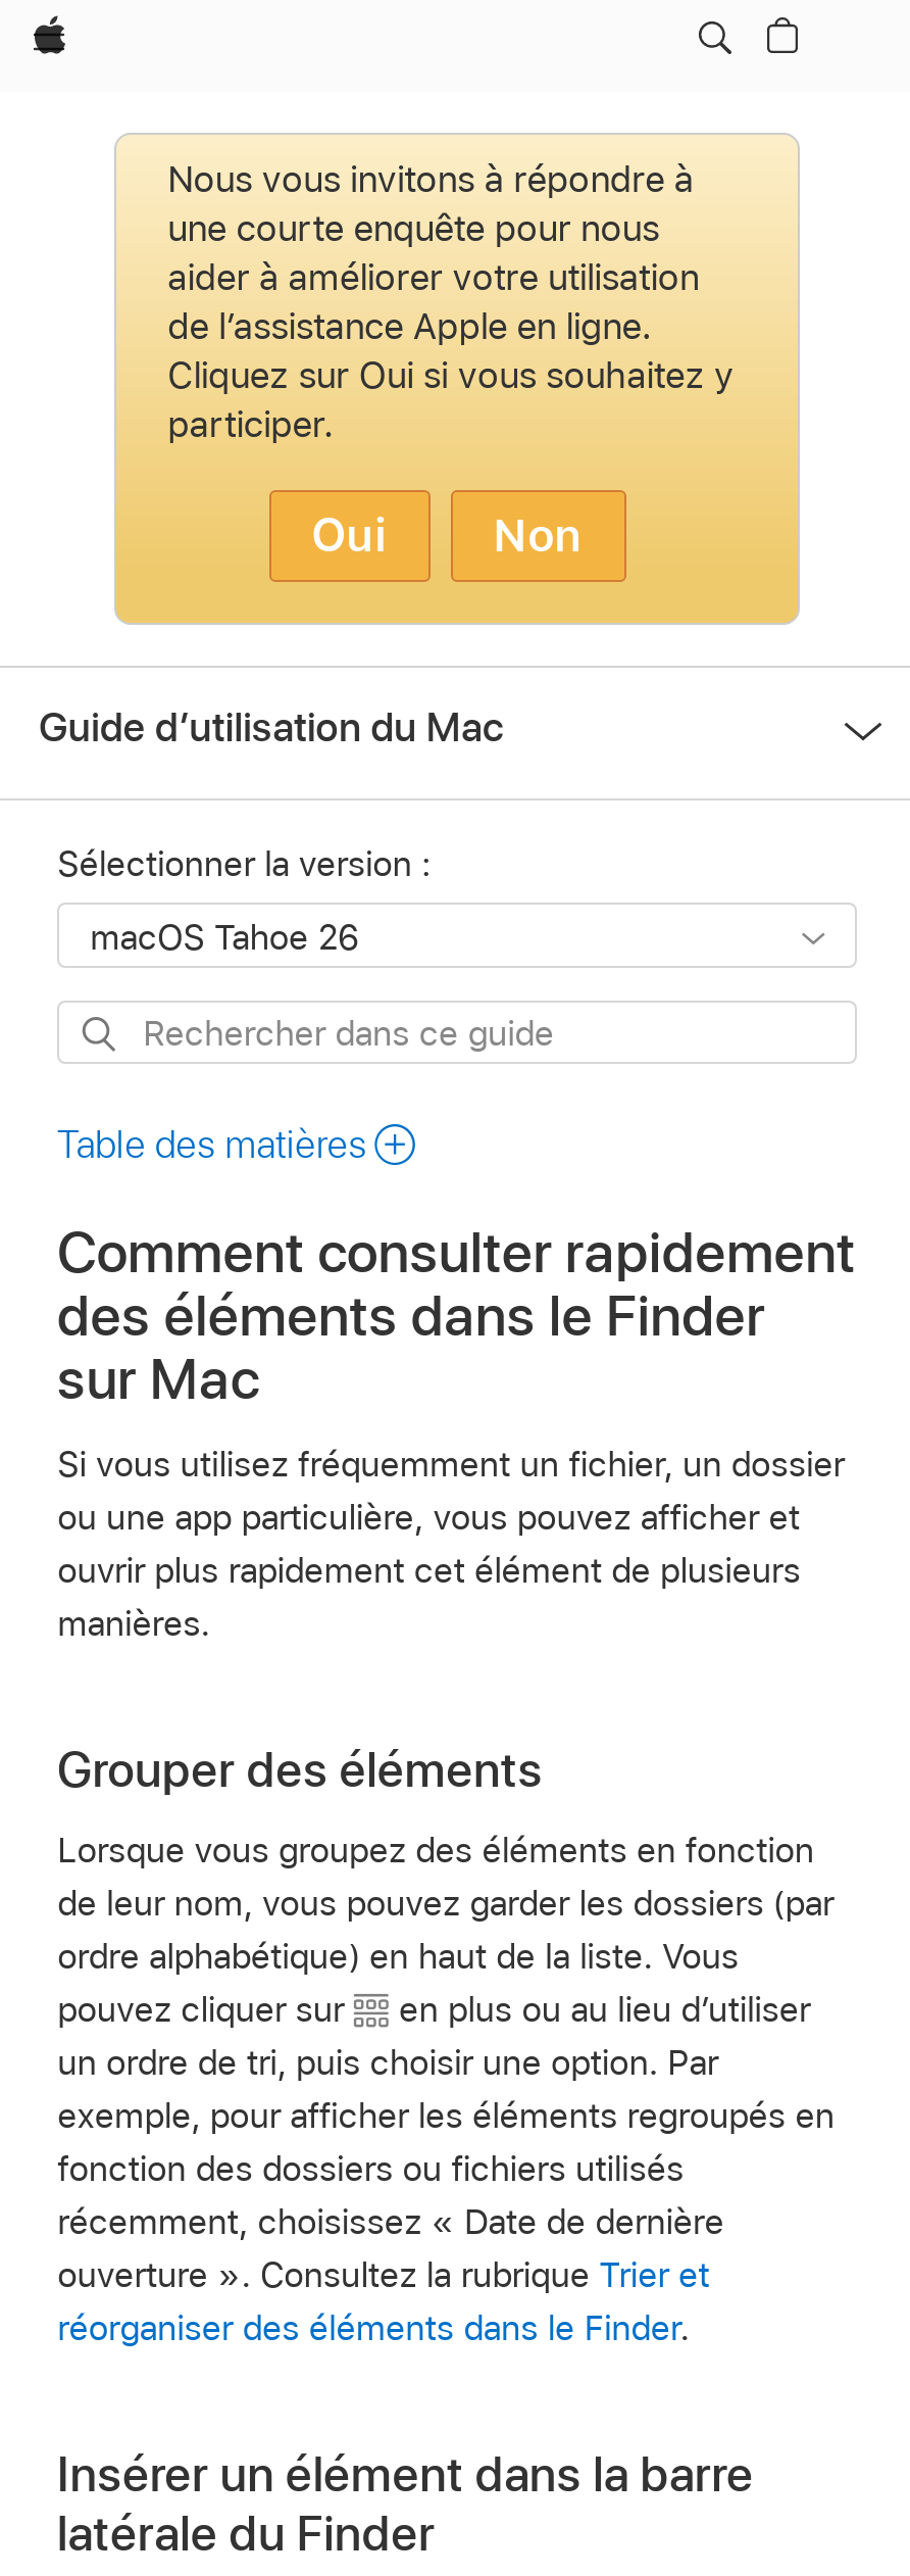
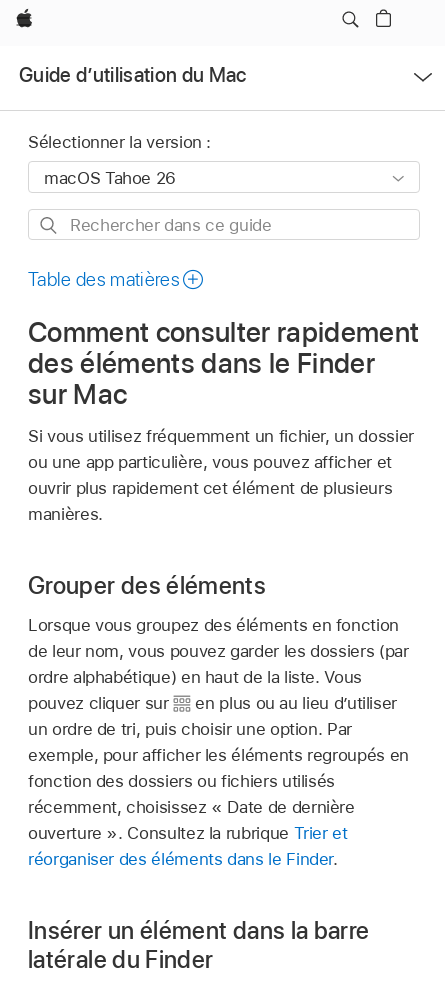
- [image]
- Nous vous invitons à répondre à
- une courte enquête pour nous
- aider à améliorer votre utilisation
- de l’assistance Apple en ligne.
- Cliquez sur Oui si vous souhaitez y
- participer.
- Oui
- Non
